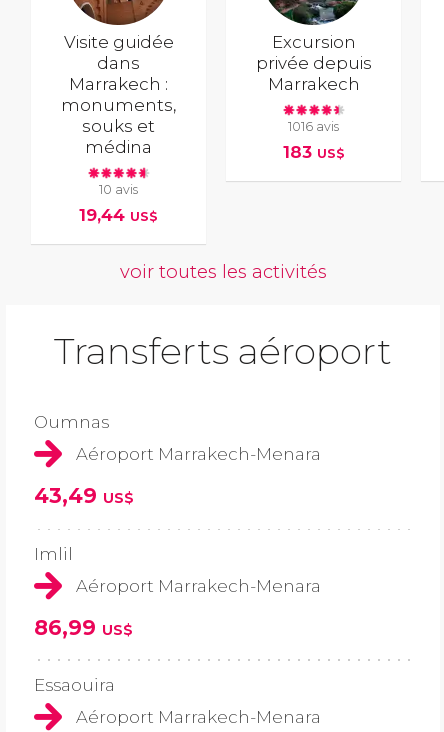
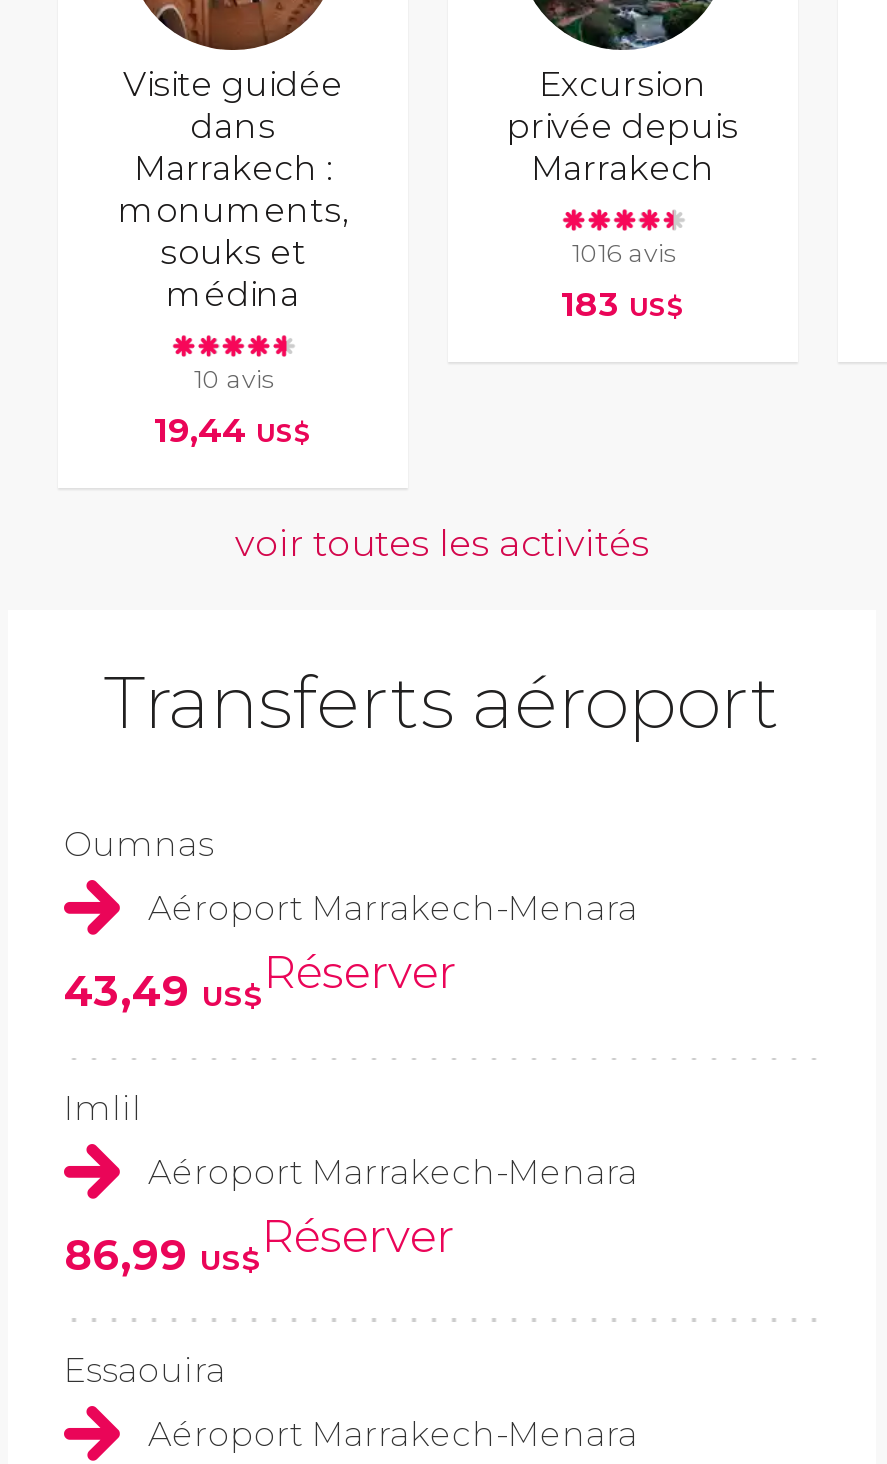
- 43,49 US$
+ 43,49 US$Réserver

- 86,99 US$
+ 86,99 US$Réserver
